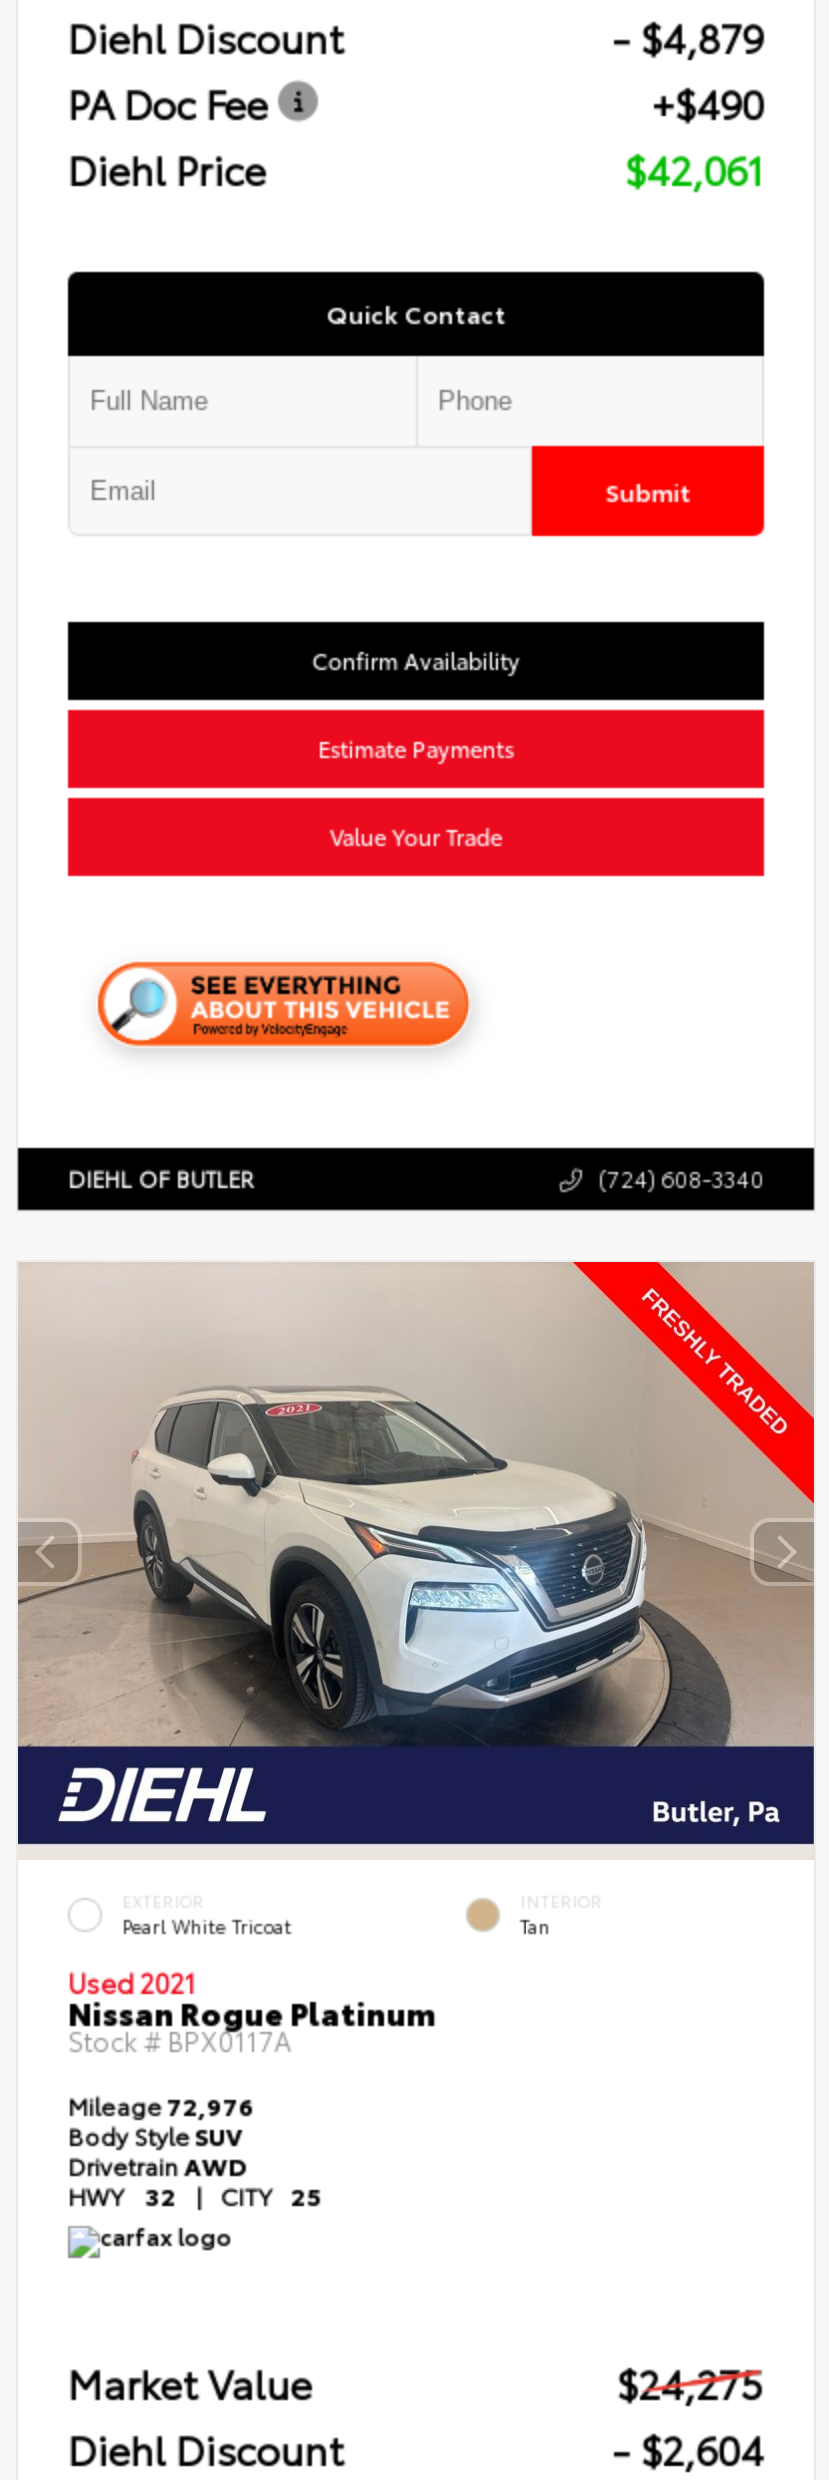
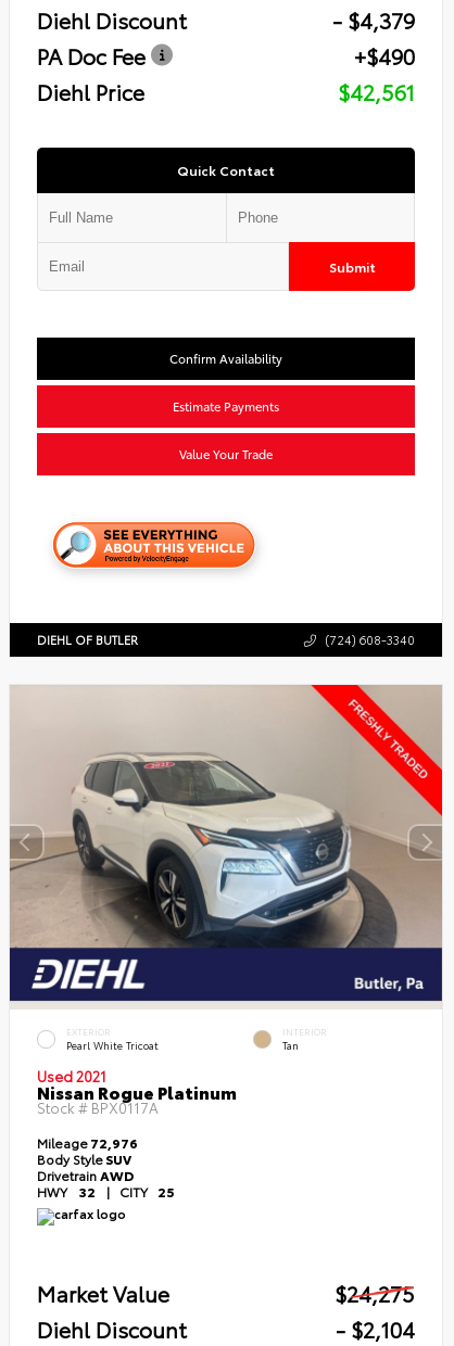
- - $4,879
+ - $4,379

- $42,061
+ $42,561

- - $2,604
+ - $2,104
